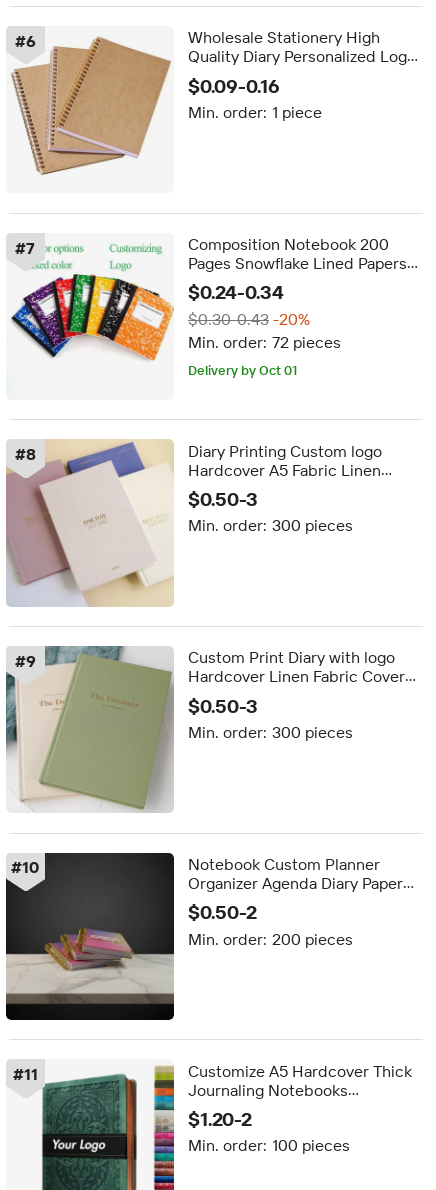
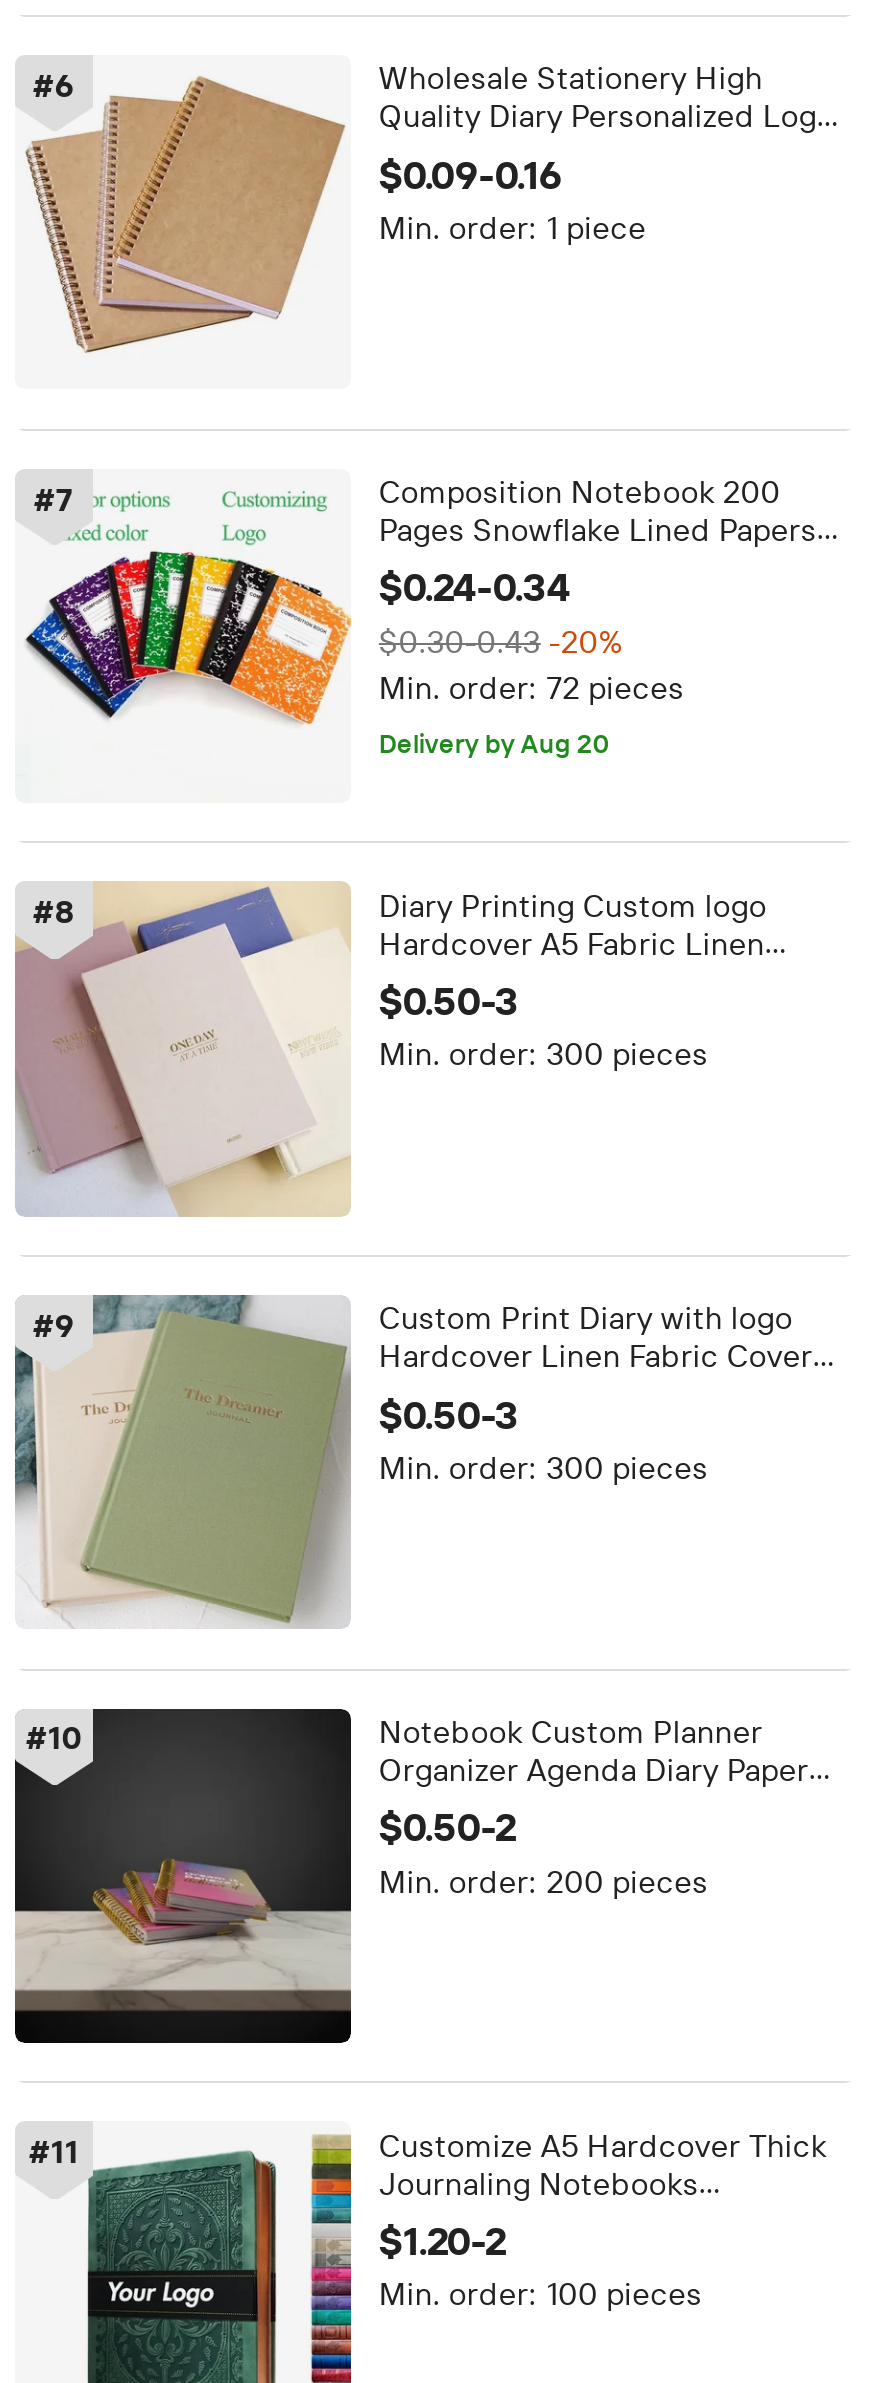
- Delivery by Oct 01
+ Delivery by Aug 20
